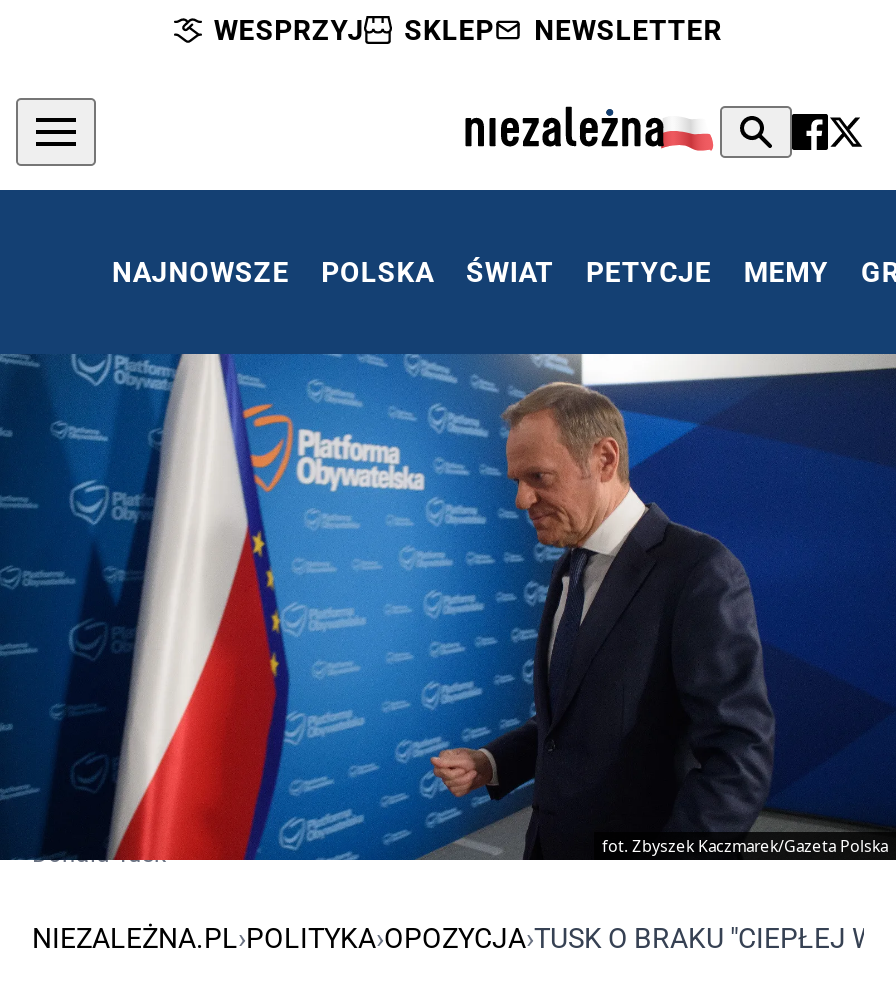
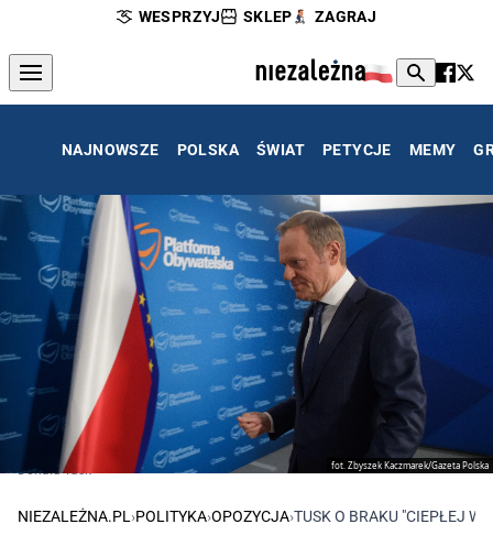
- NEWSLETTER
+ ZAGRAJ
